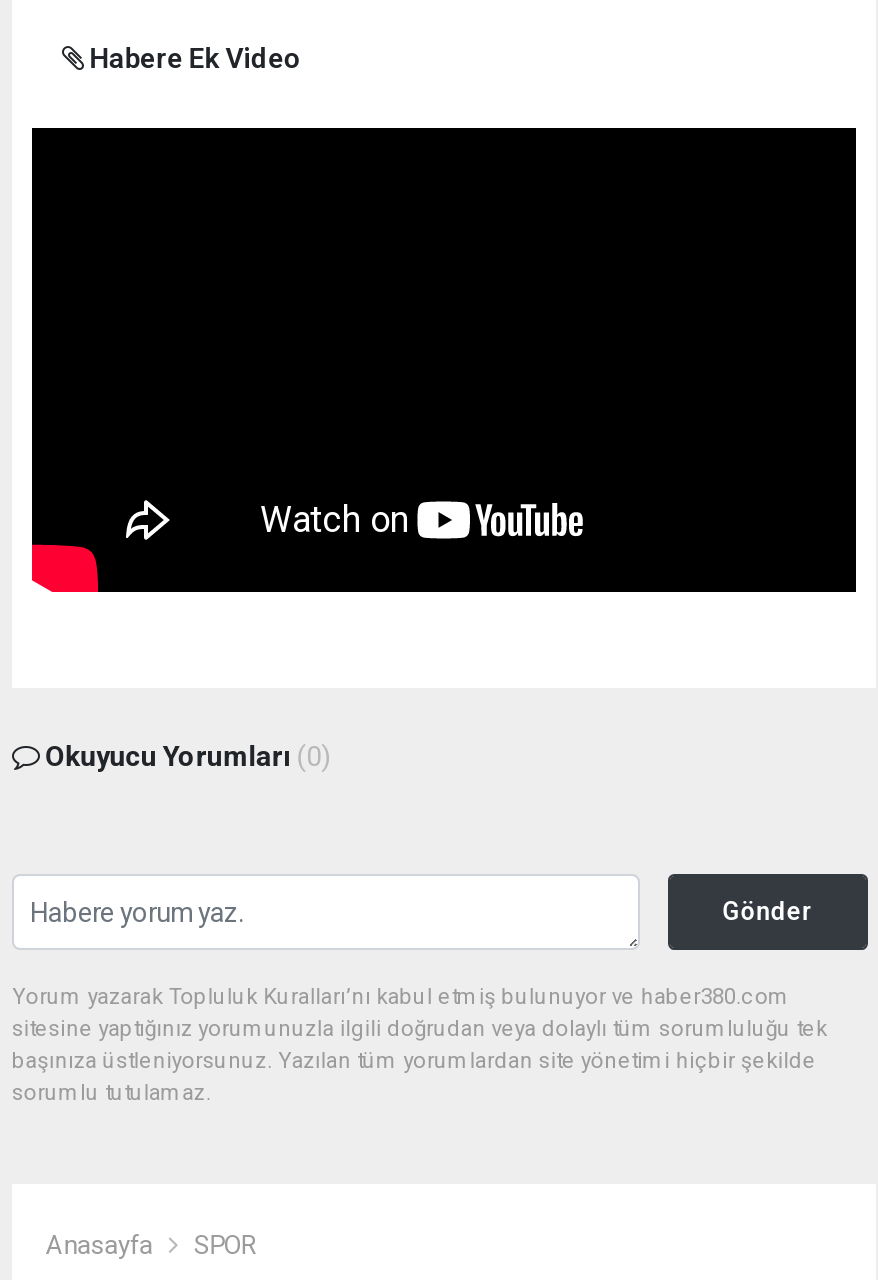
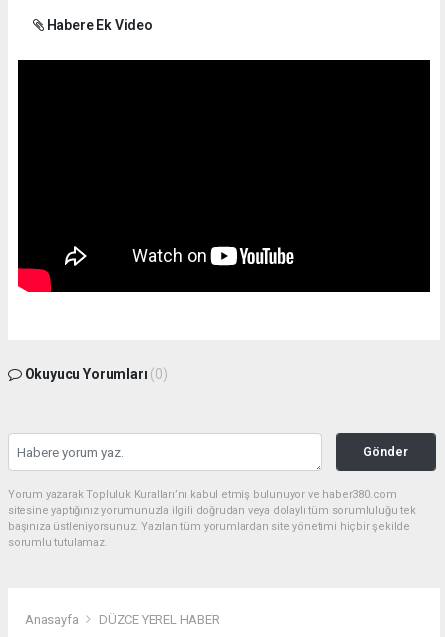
- SPOR
+ DÜZCE YEREL HABER
